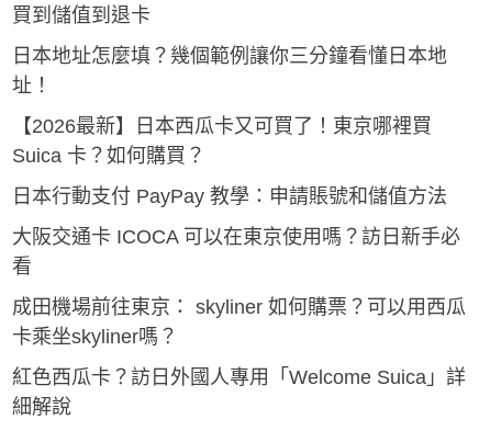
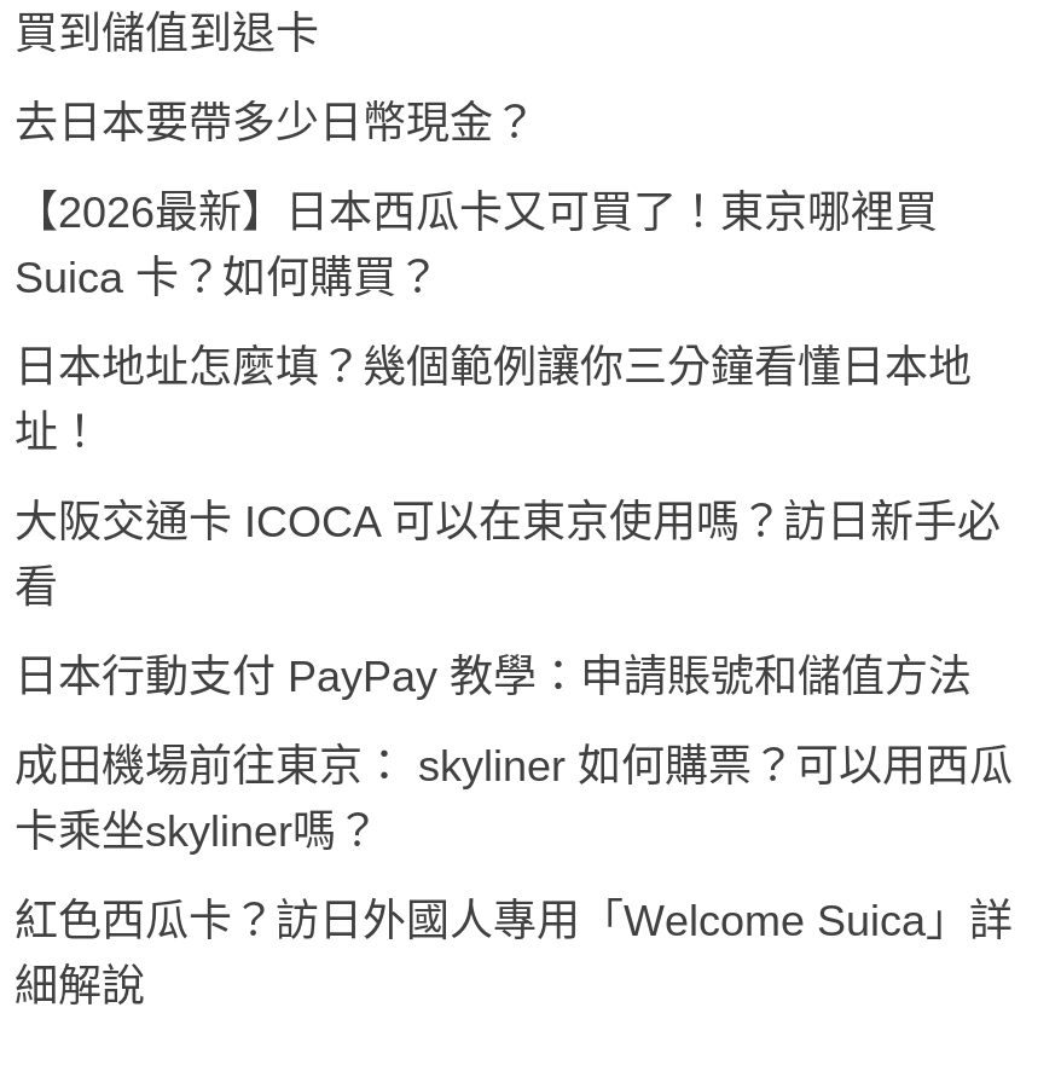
+ 去日本要帶多少日幣現金？

moved down: 日本地址怎麼填？幾個範例讓你三分鐘看懂日本地 | 址！

moved up: 【2026最新】日本西瓜卡又可買了！東京哪裡買 | Suica 卡？如何購買？

moved down: 日本行動支付 PayPay 教學：申請賬號和儲值方法
